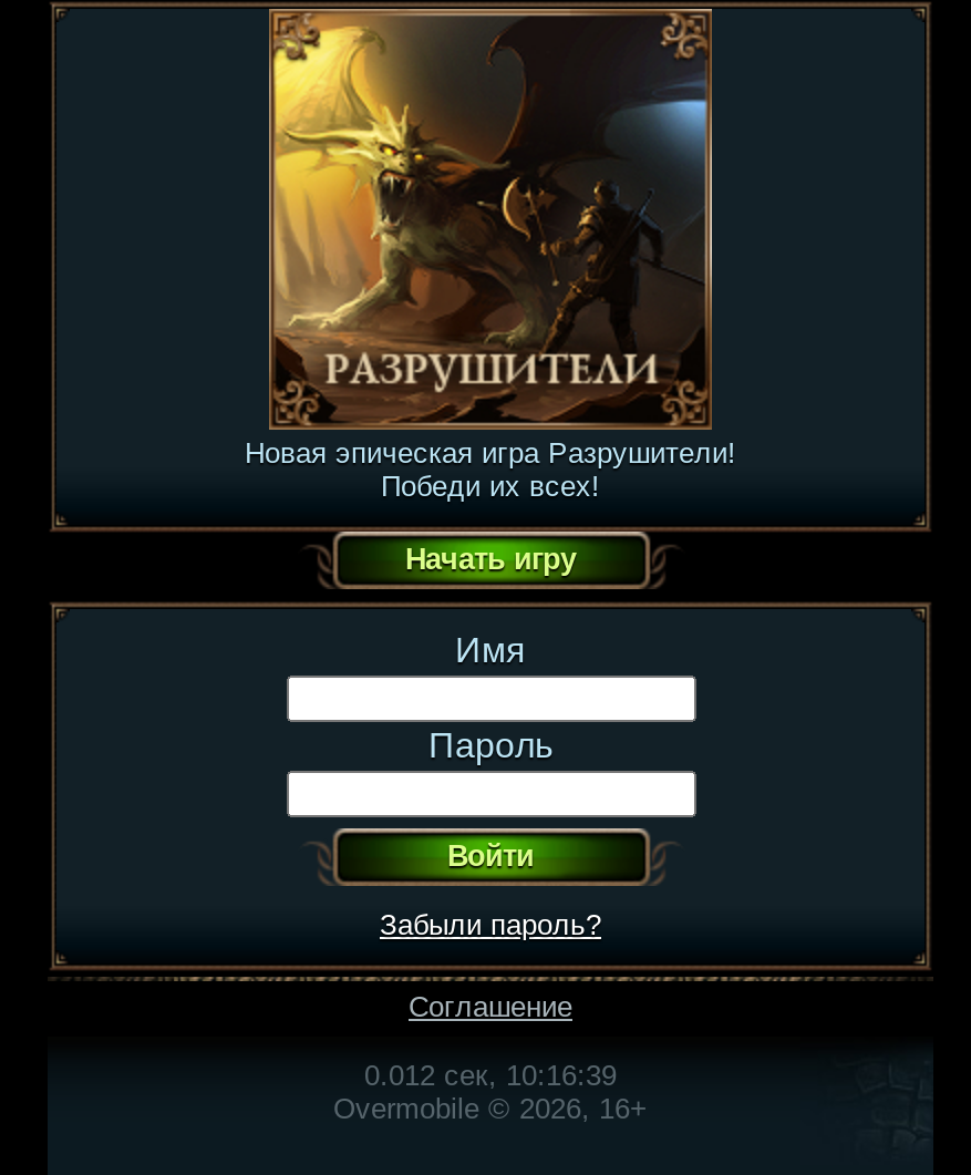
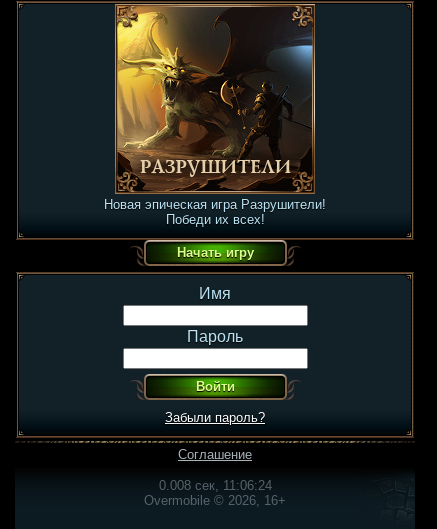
- 0.012 сек, 10:16:39
+ 0.008 сек, 11:06:24
